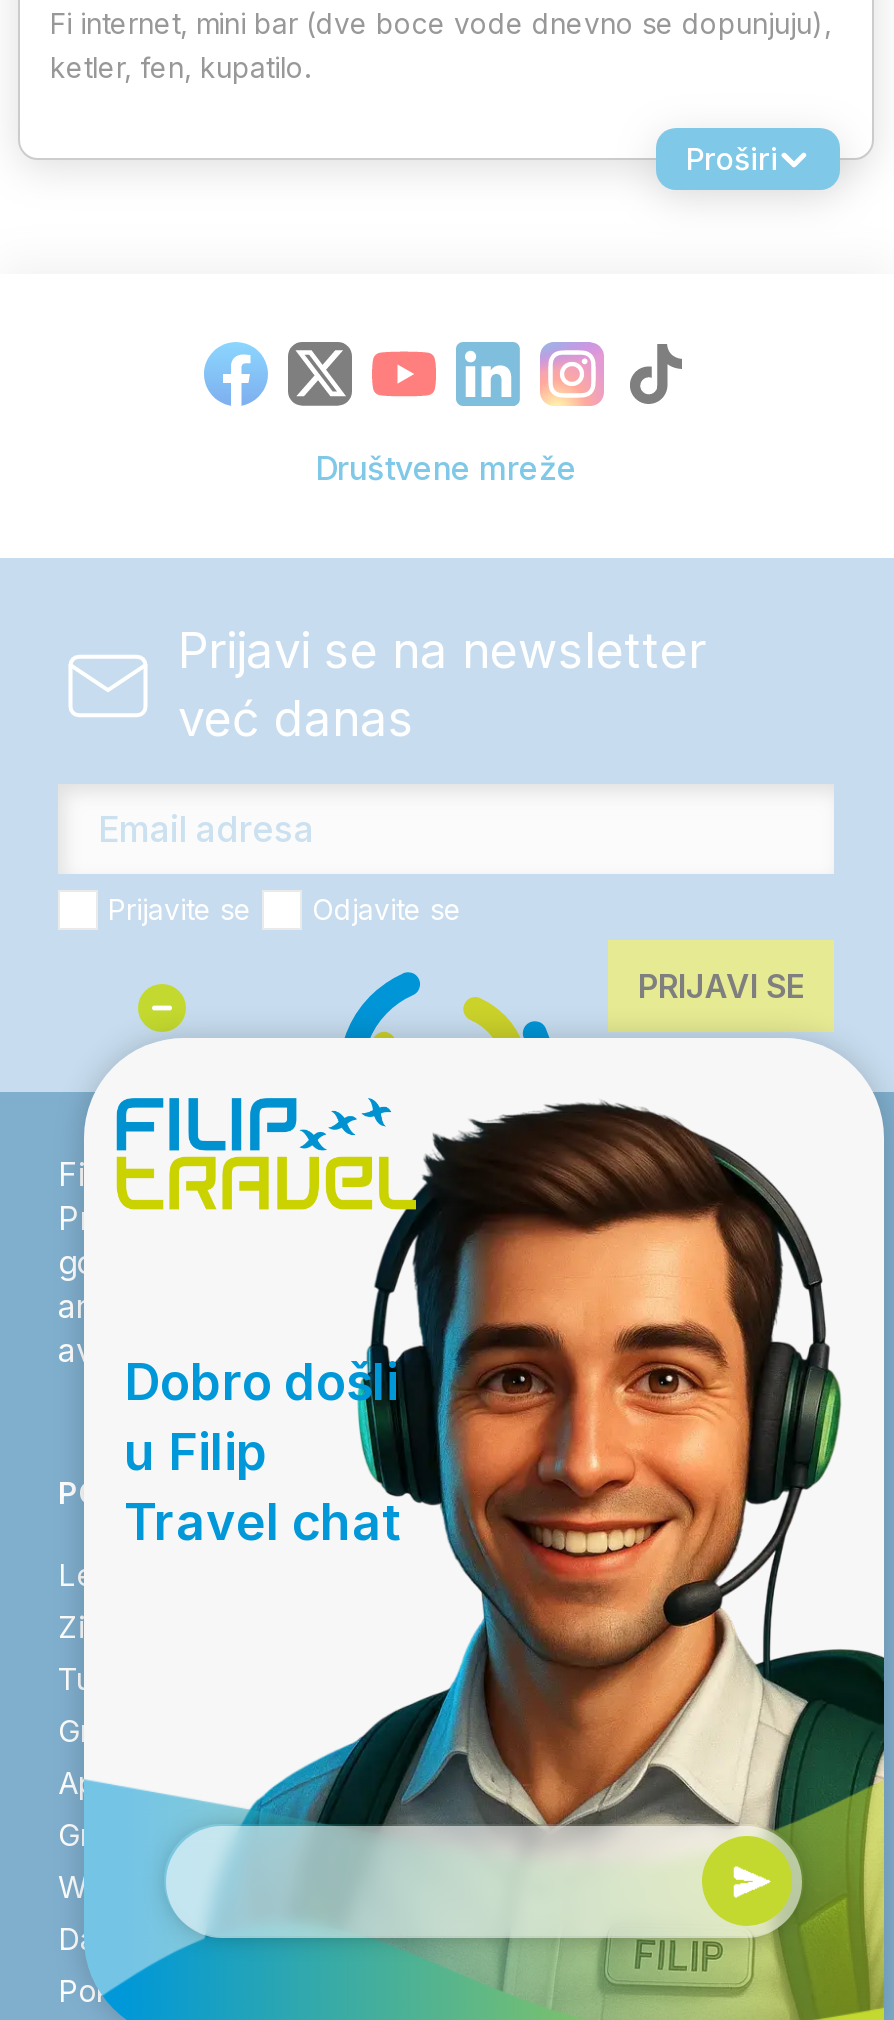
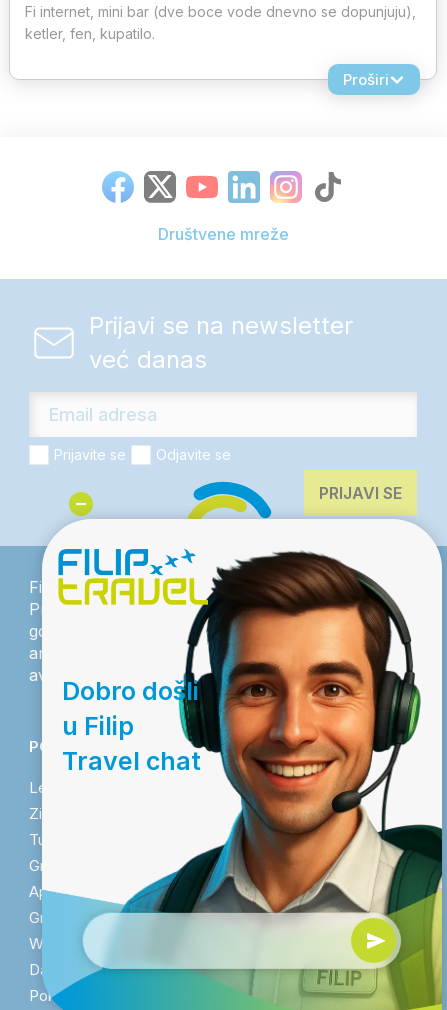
- [image]
+ [image]
